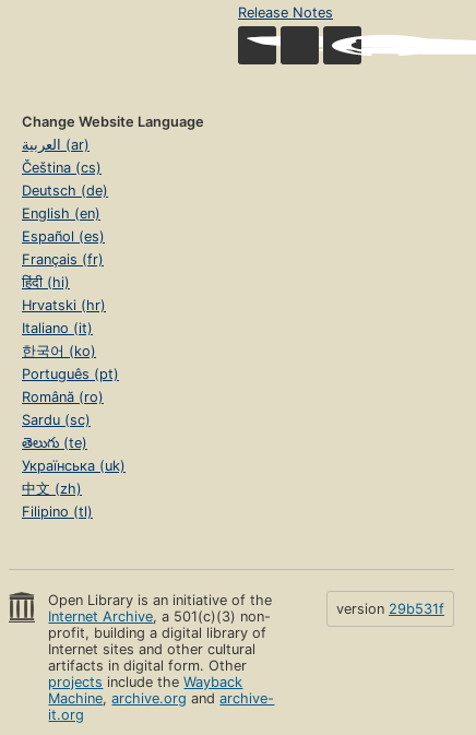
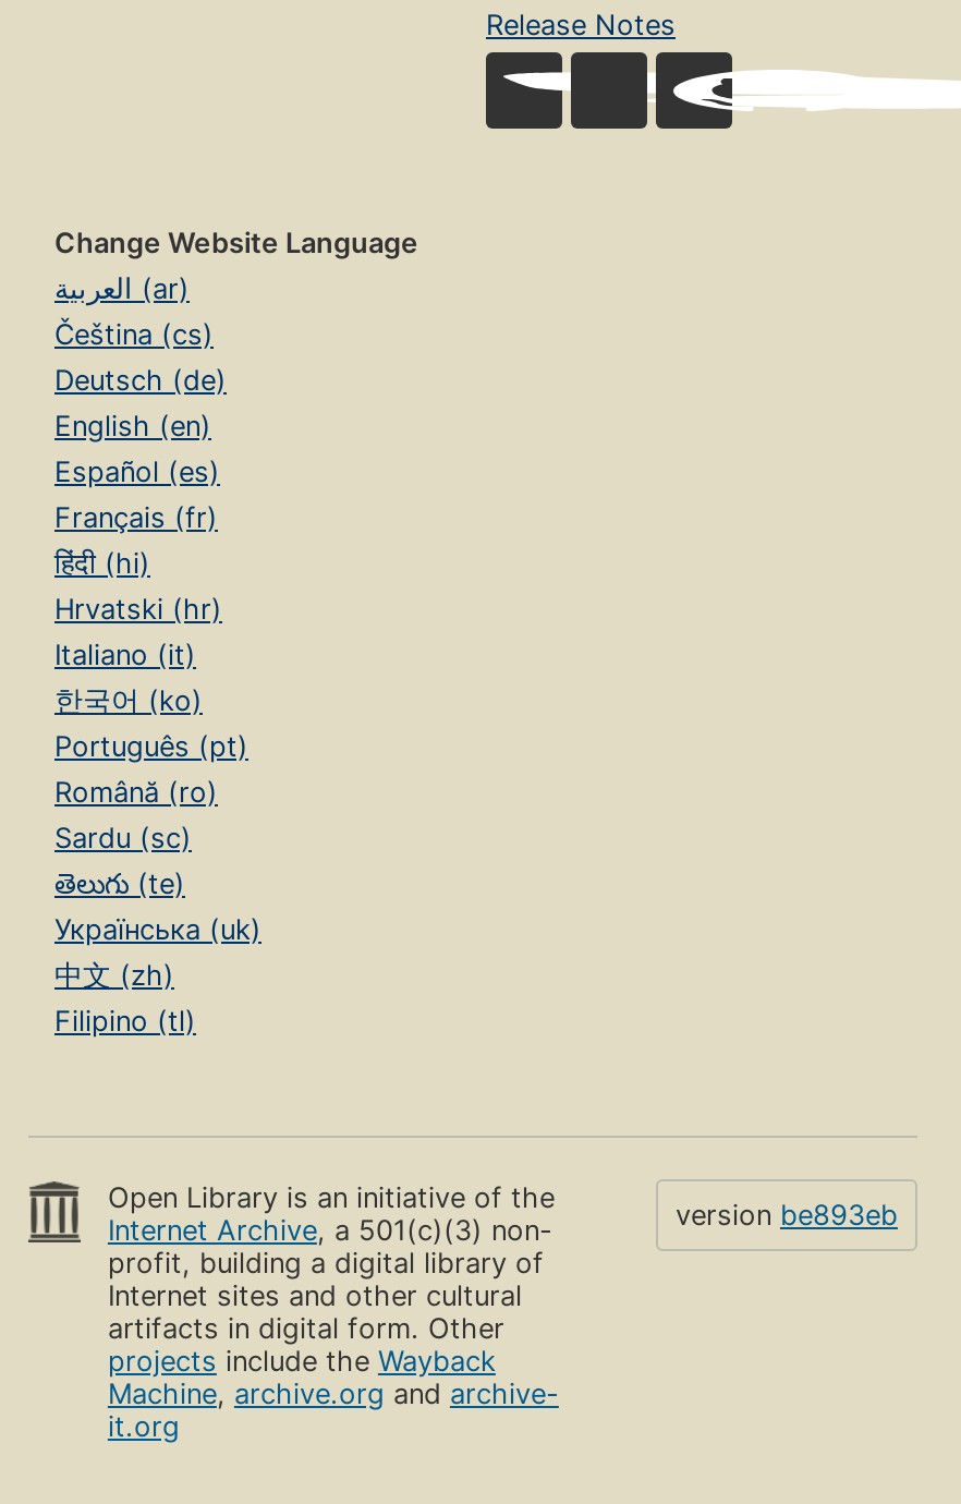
- version 29b531f
+ version be893eb
